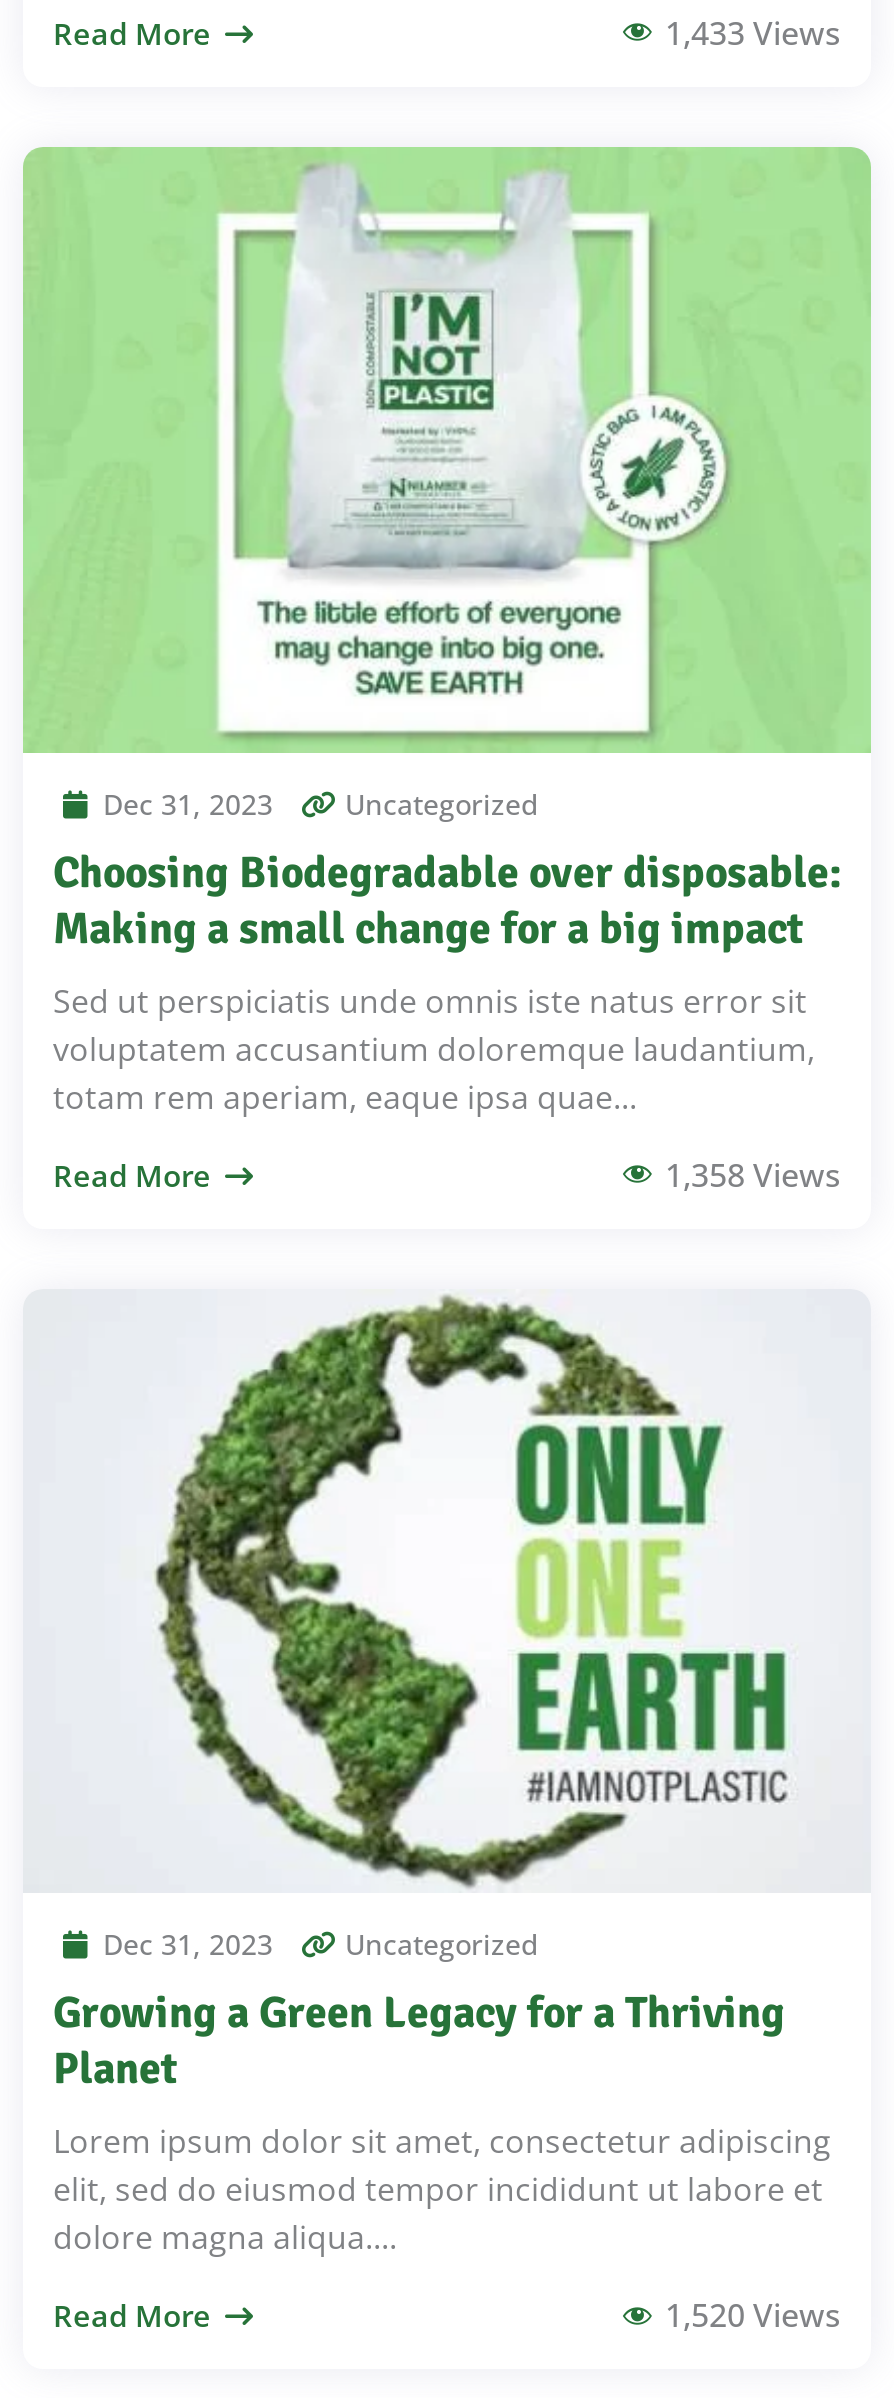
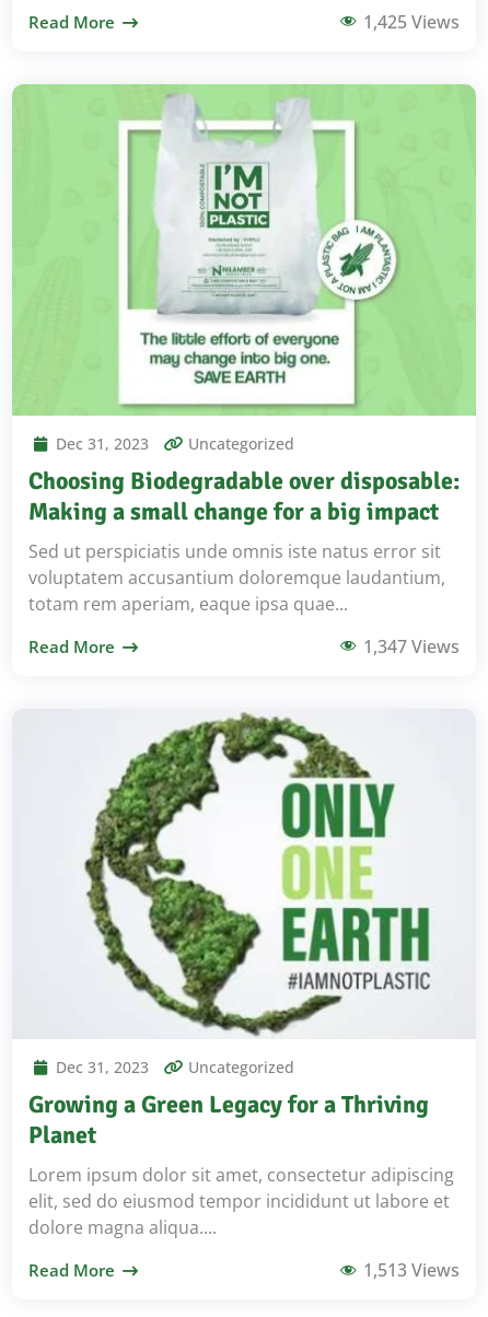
- 1,433 Views
+ 1,425 Views

- 1,358 Views
+ 1,347 Views

- 1,520 Views
+ 1,513 Views
